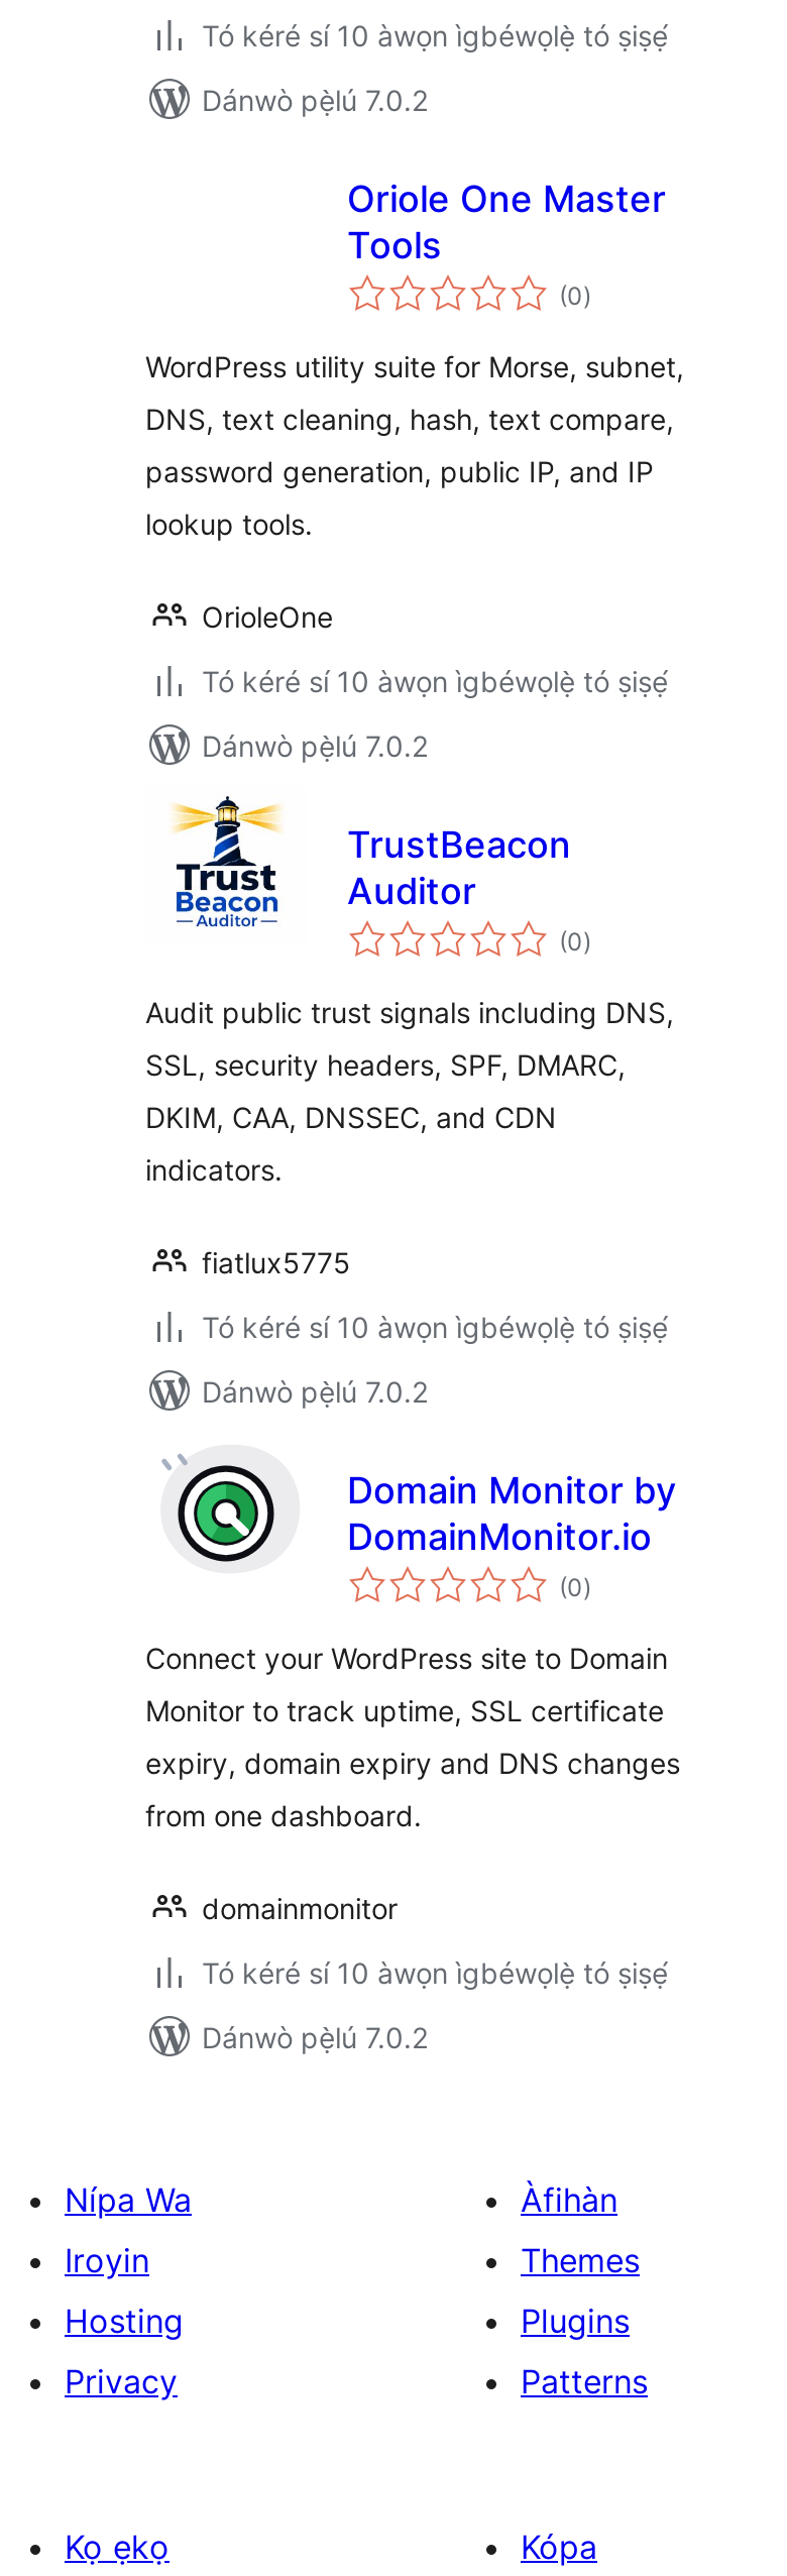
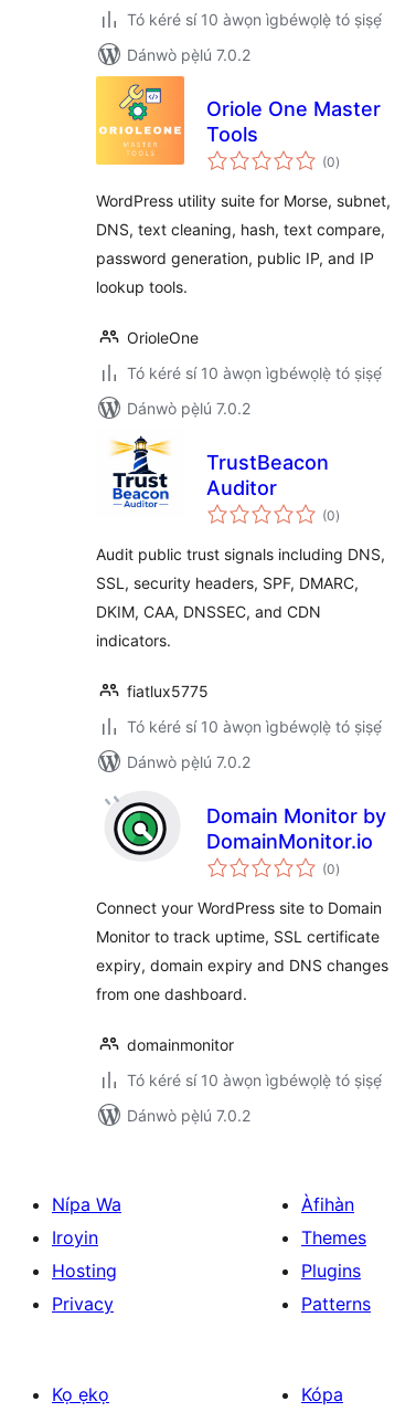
+ [image]
